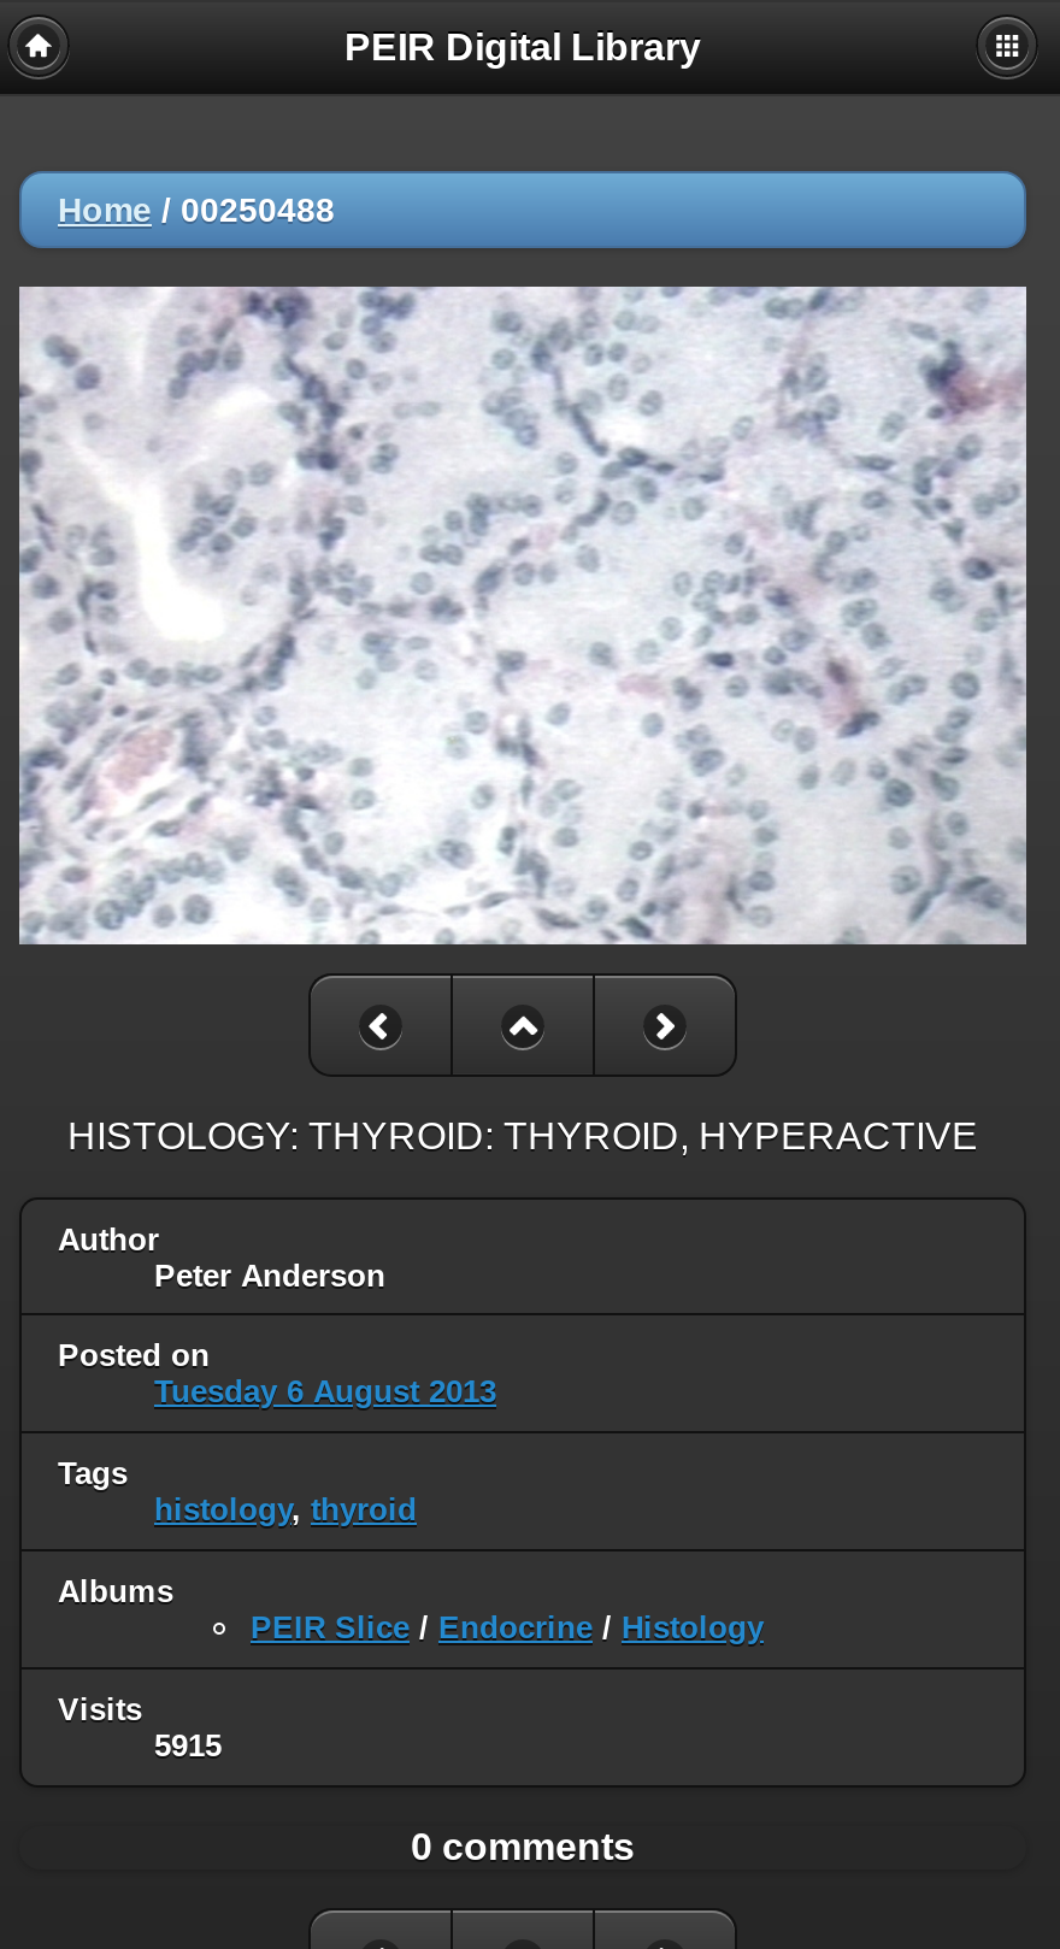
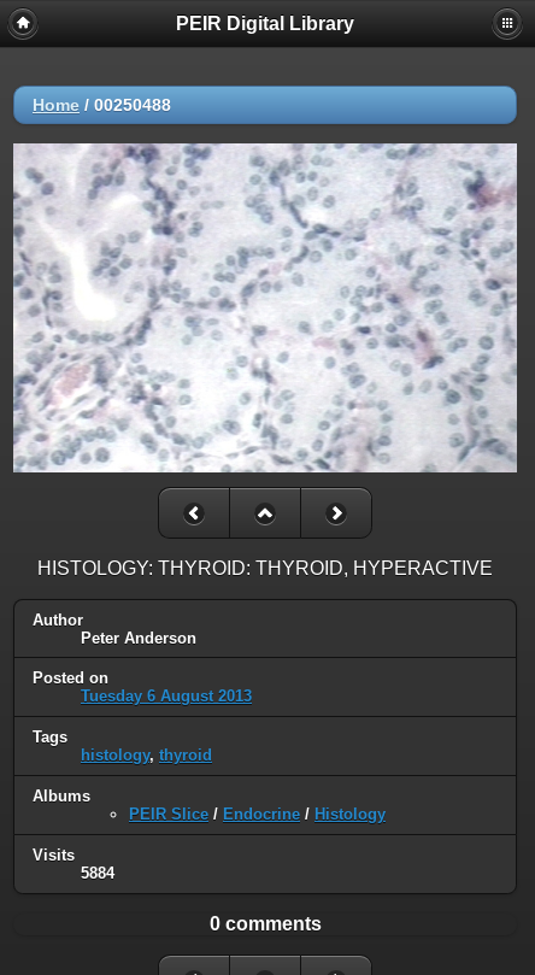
- 5915
+ 5884
